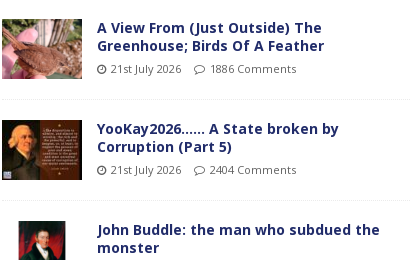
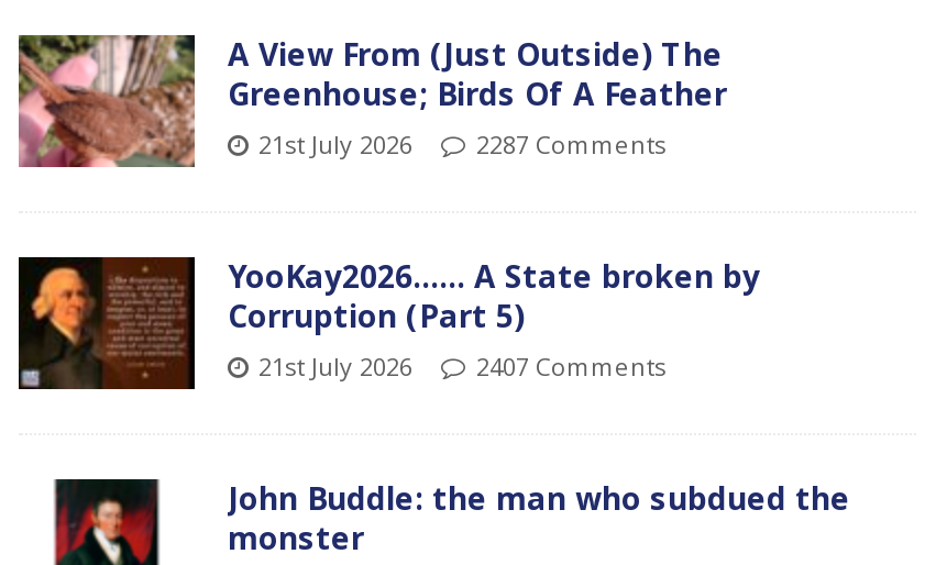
- 21st July 2026 1886 Comments
+ 21st July 2026 2287 Comments

- 21st July 2026 2404 Comments
+ 21st July 2026 2407 Comments
